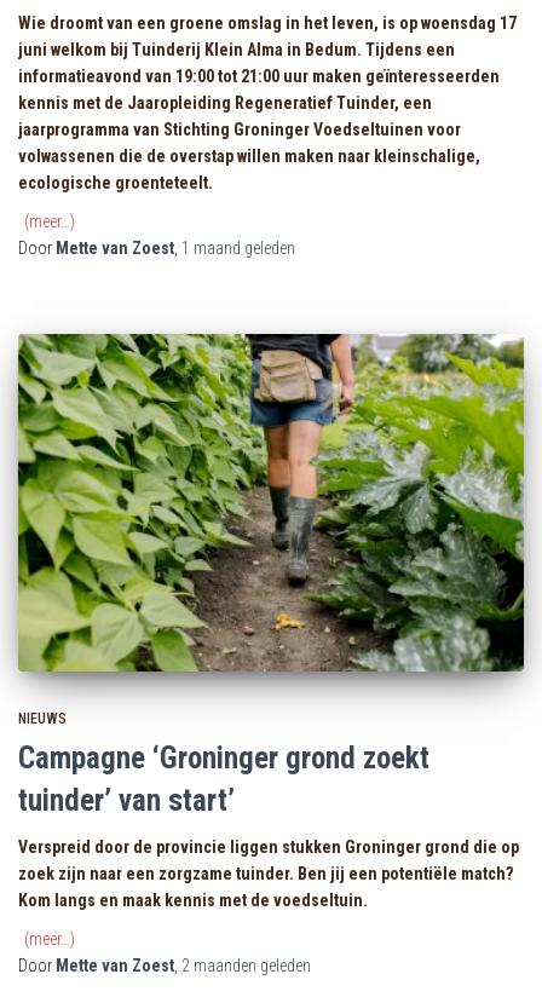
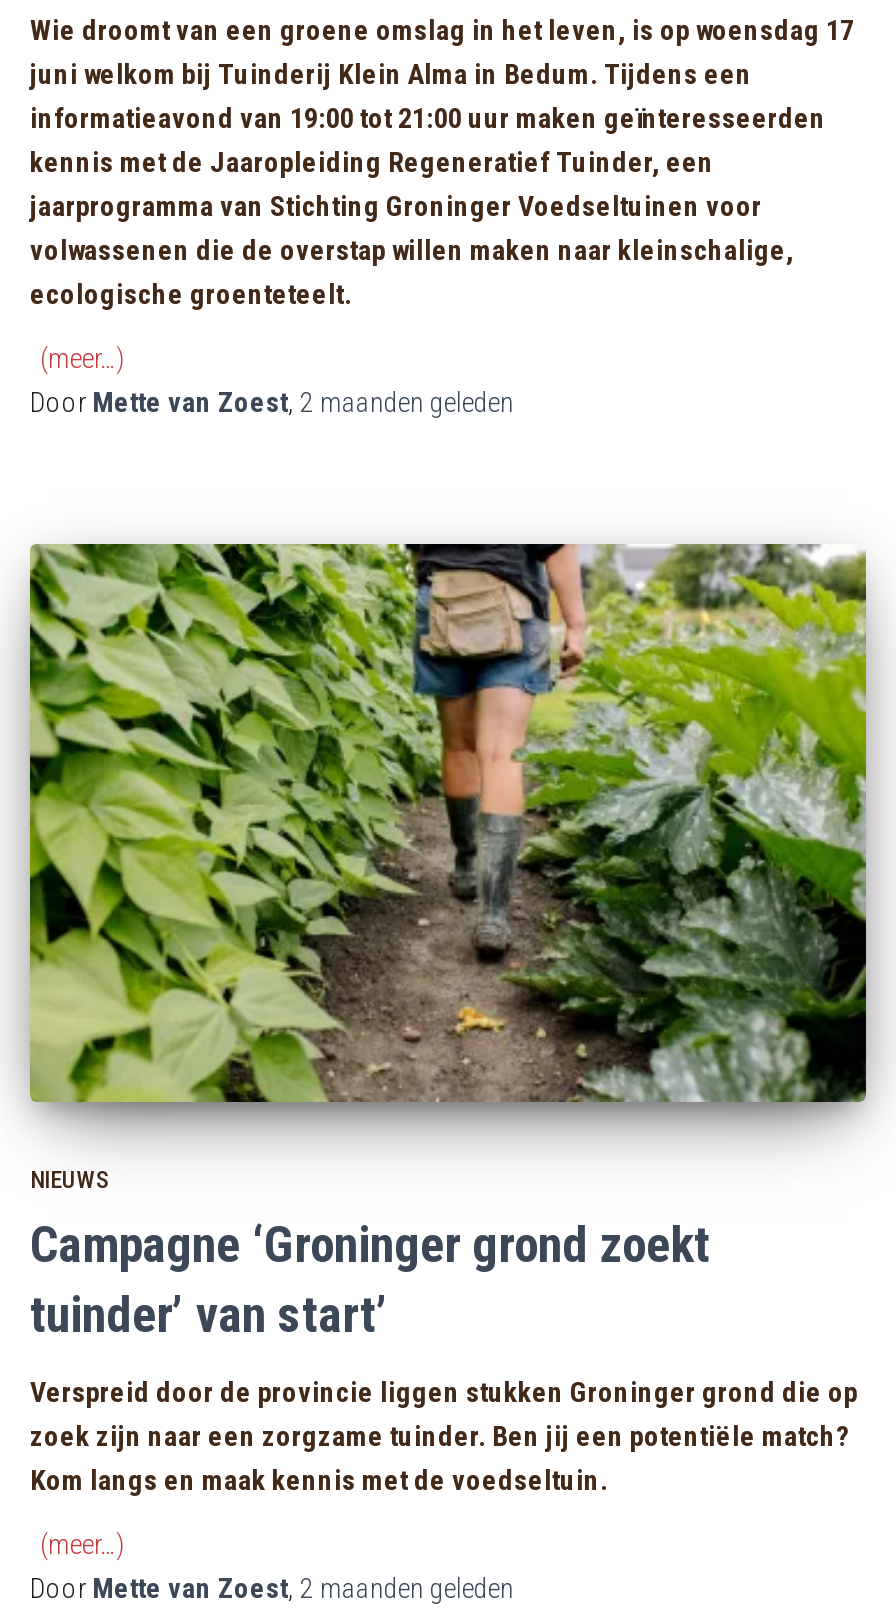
- Door Mette van Zoest, 1 maand geleden
+ Door Mette van Zoest, 2 maanden geleden
